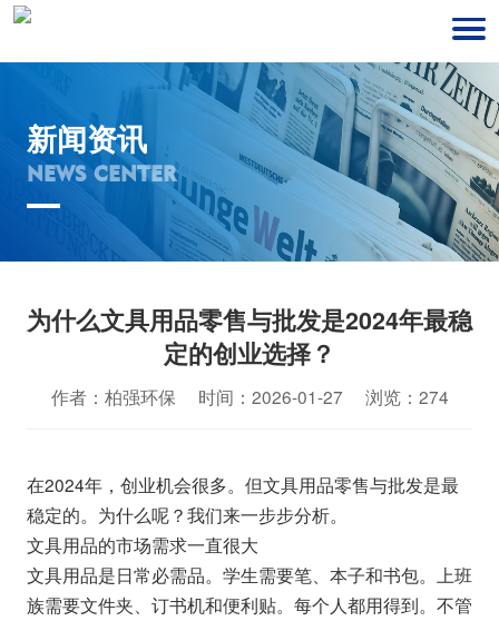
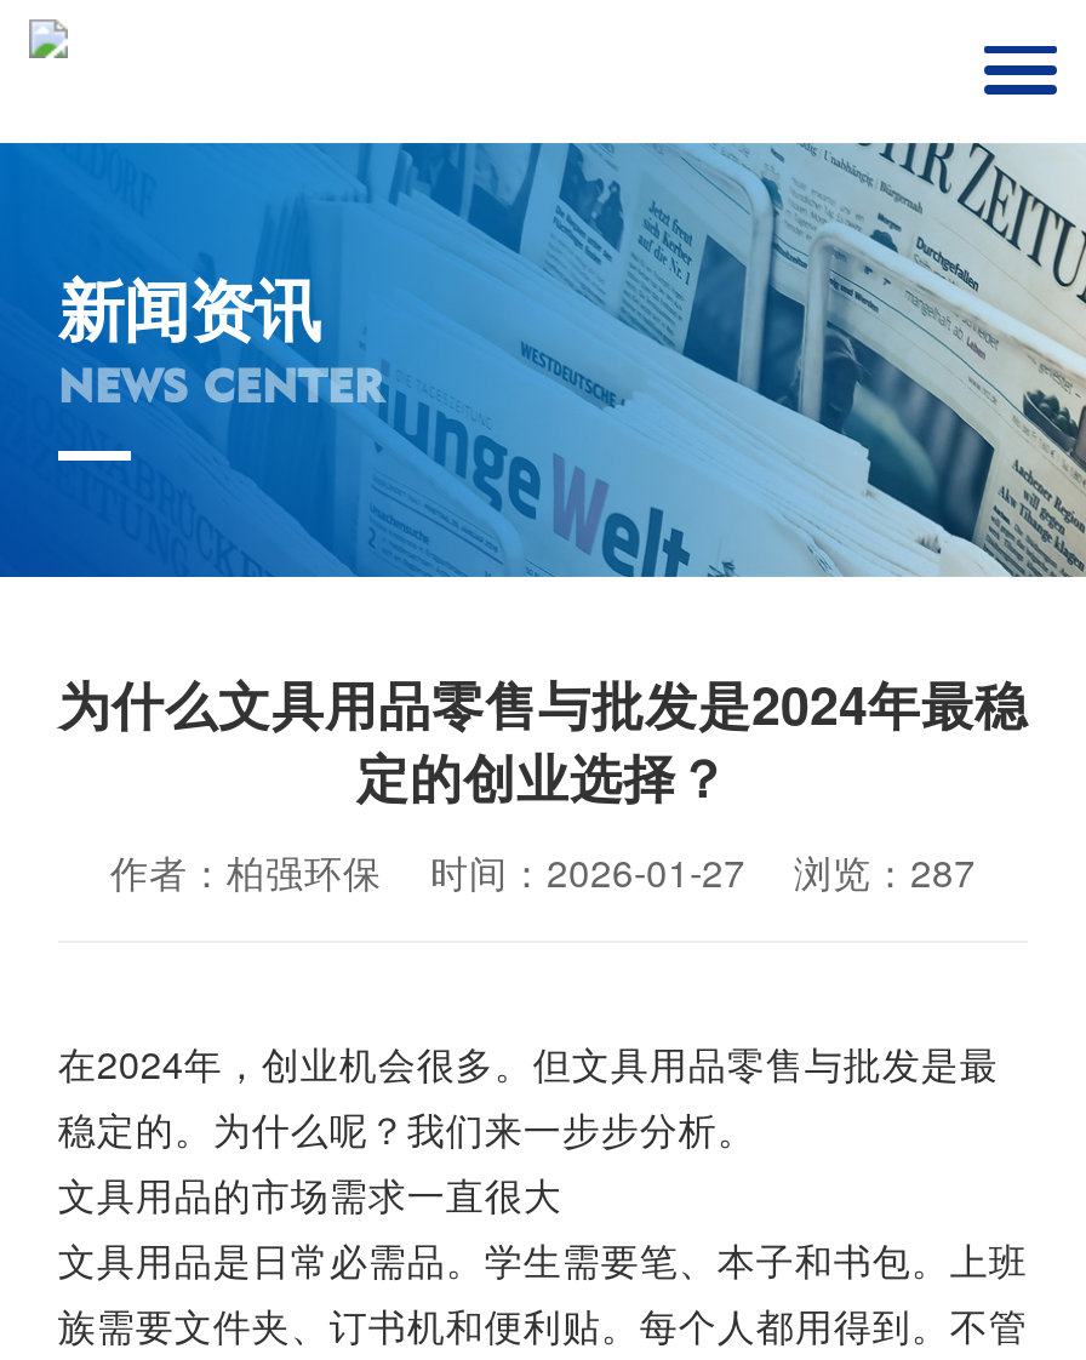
- 作者：柏强环保 时间：2026-01-27 浏览：274
+ 作者：柏强环保 时间：2026-01-27 浏览：287
